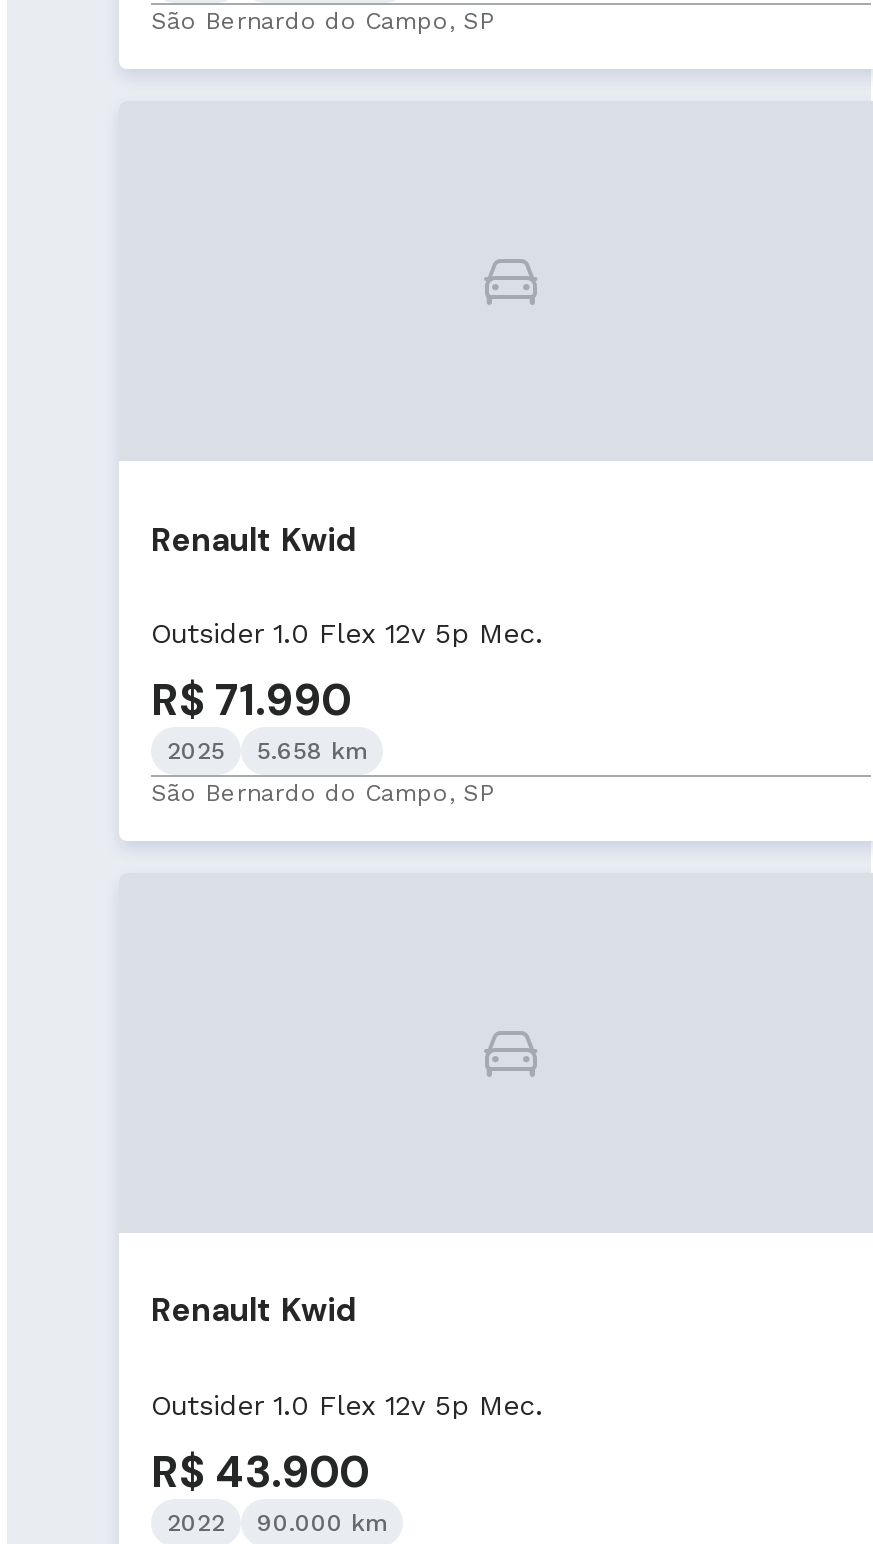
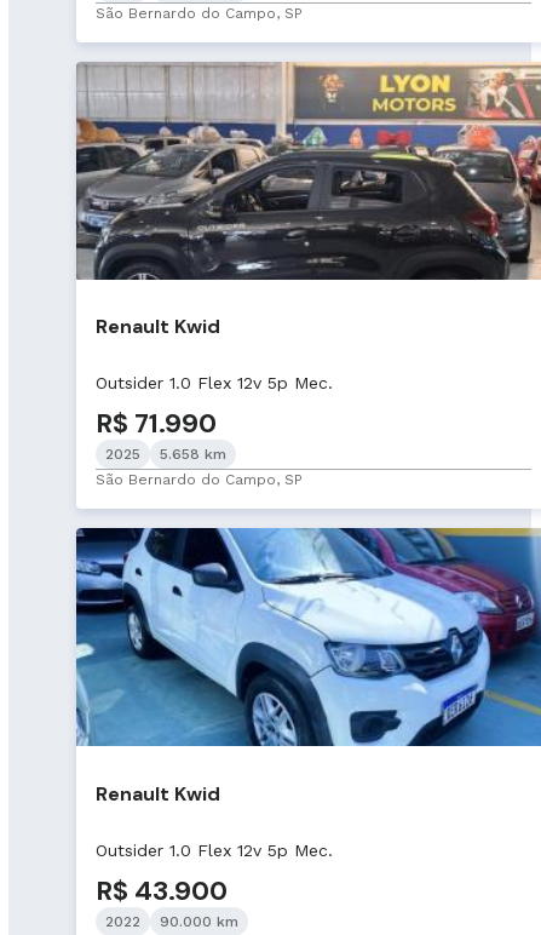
+ [image]

+ [image]
